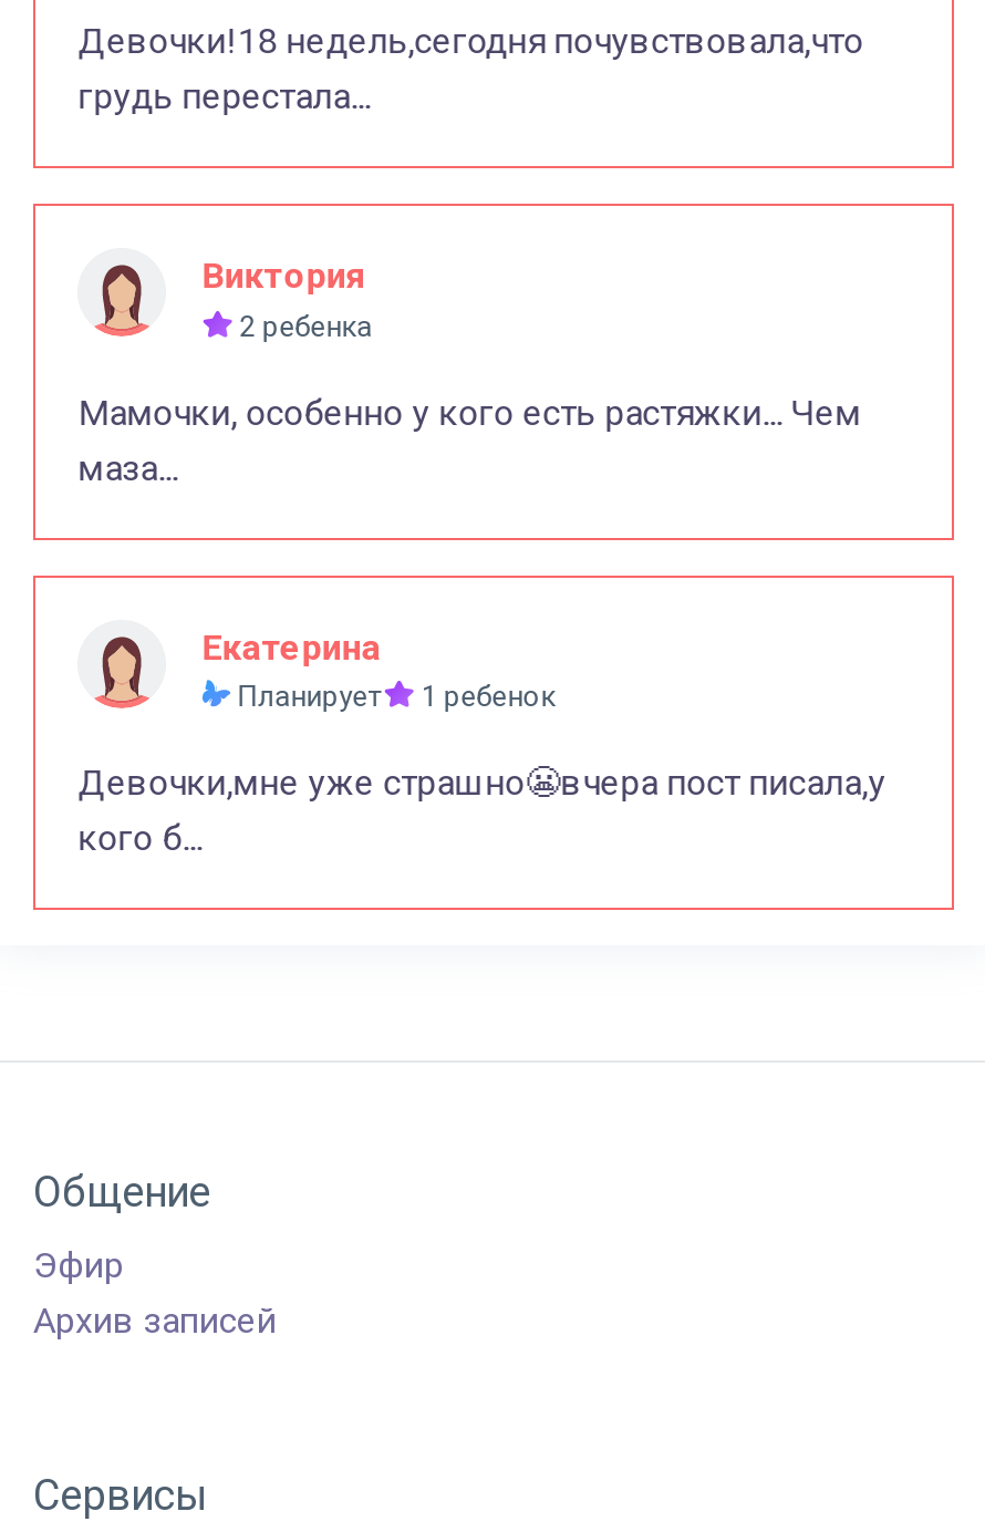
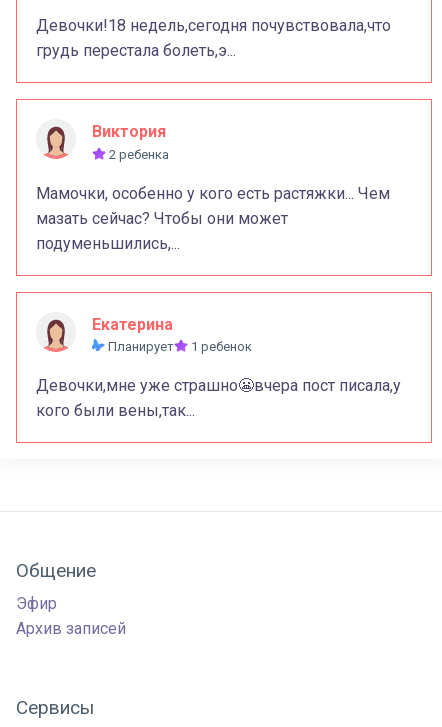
- грудь перестала...
+ грудь перестала болеть,э...

- маза...
+ мазать сейчас? Чтобы они может
+ подуменьшились,...

- кого б...
+ кого были вены,так...
